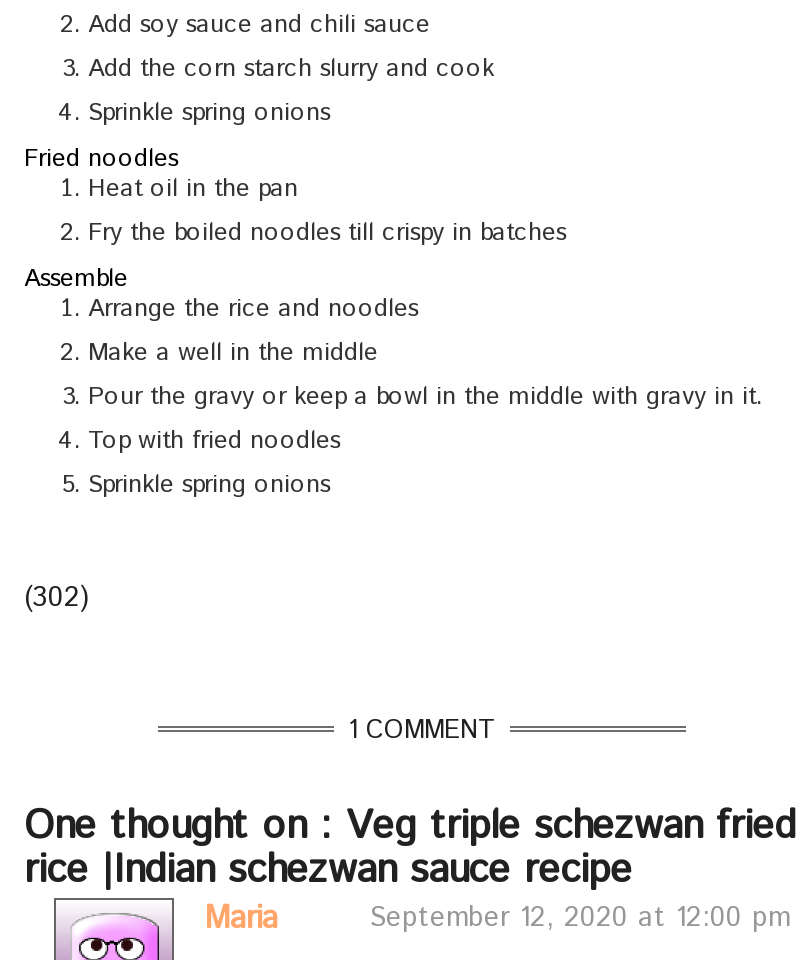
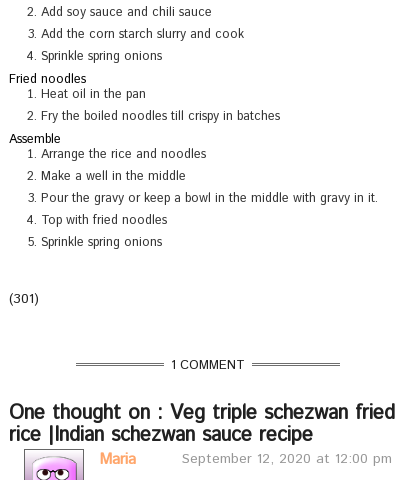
- (302)
+ (301)
